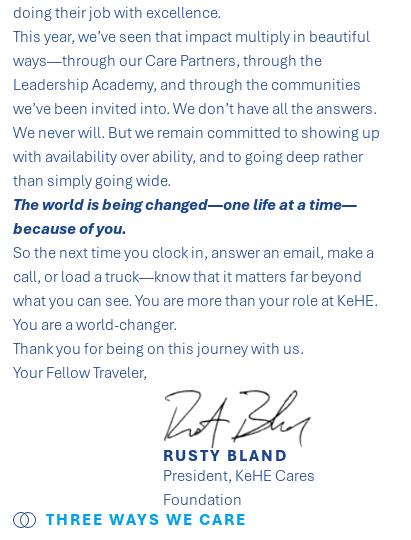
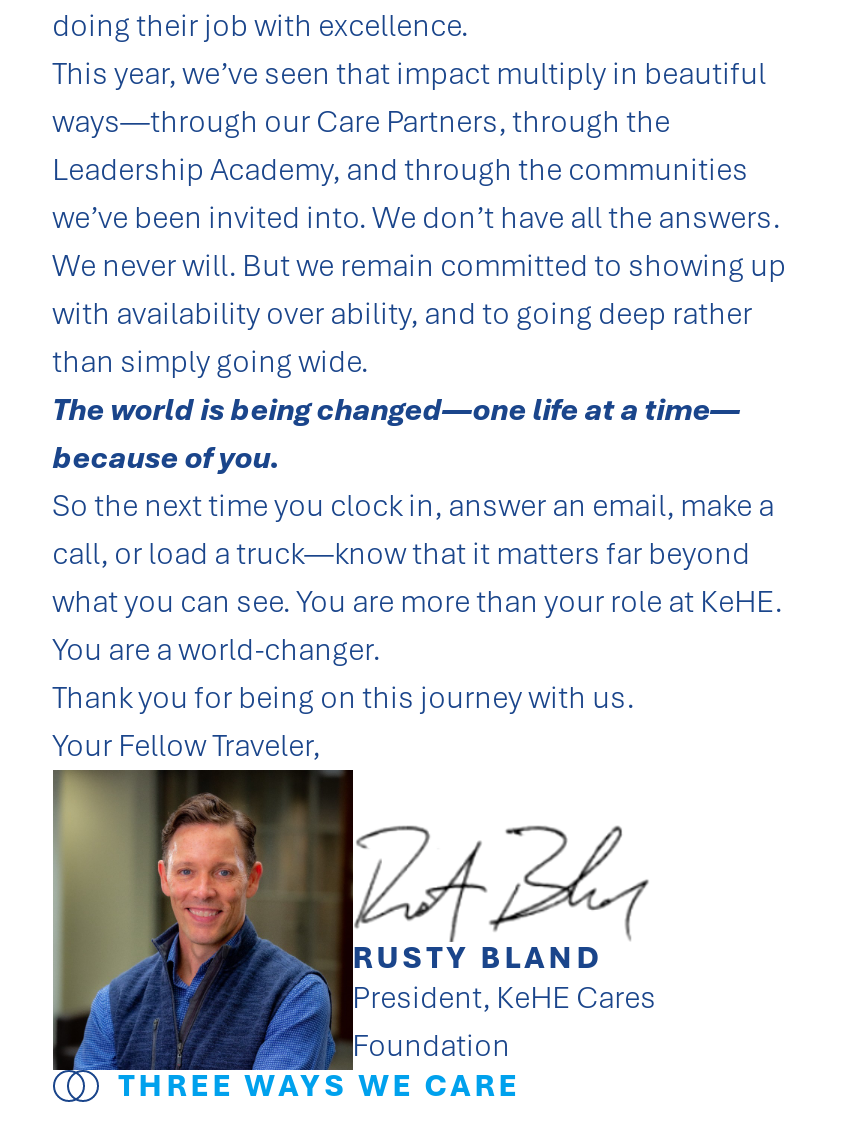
+ [image]
